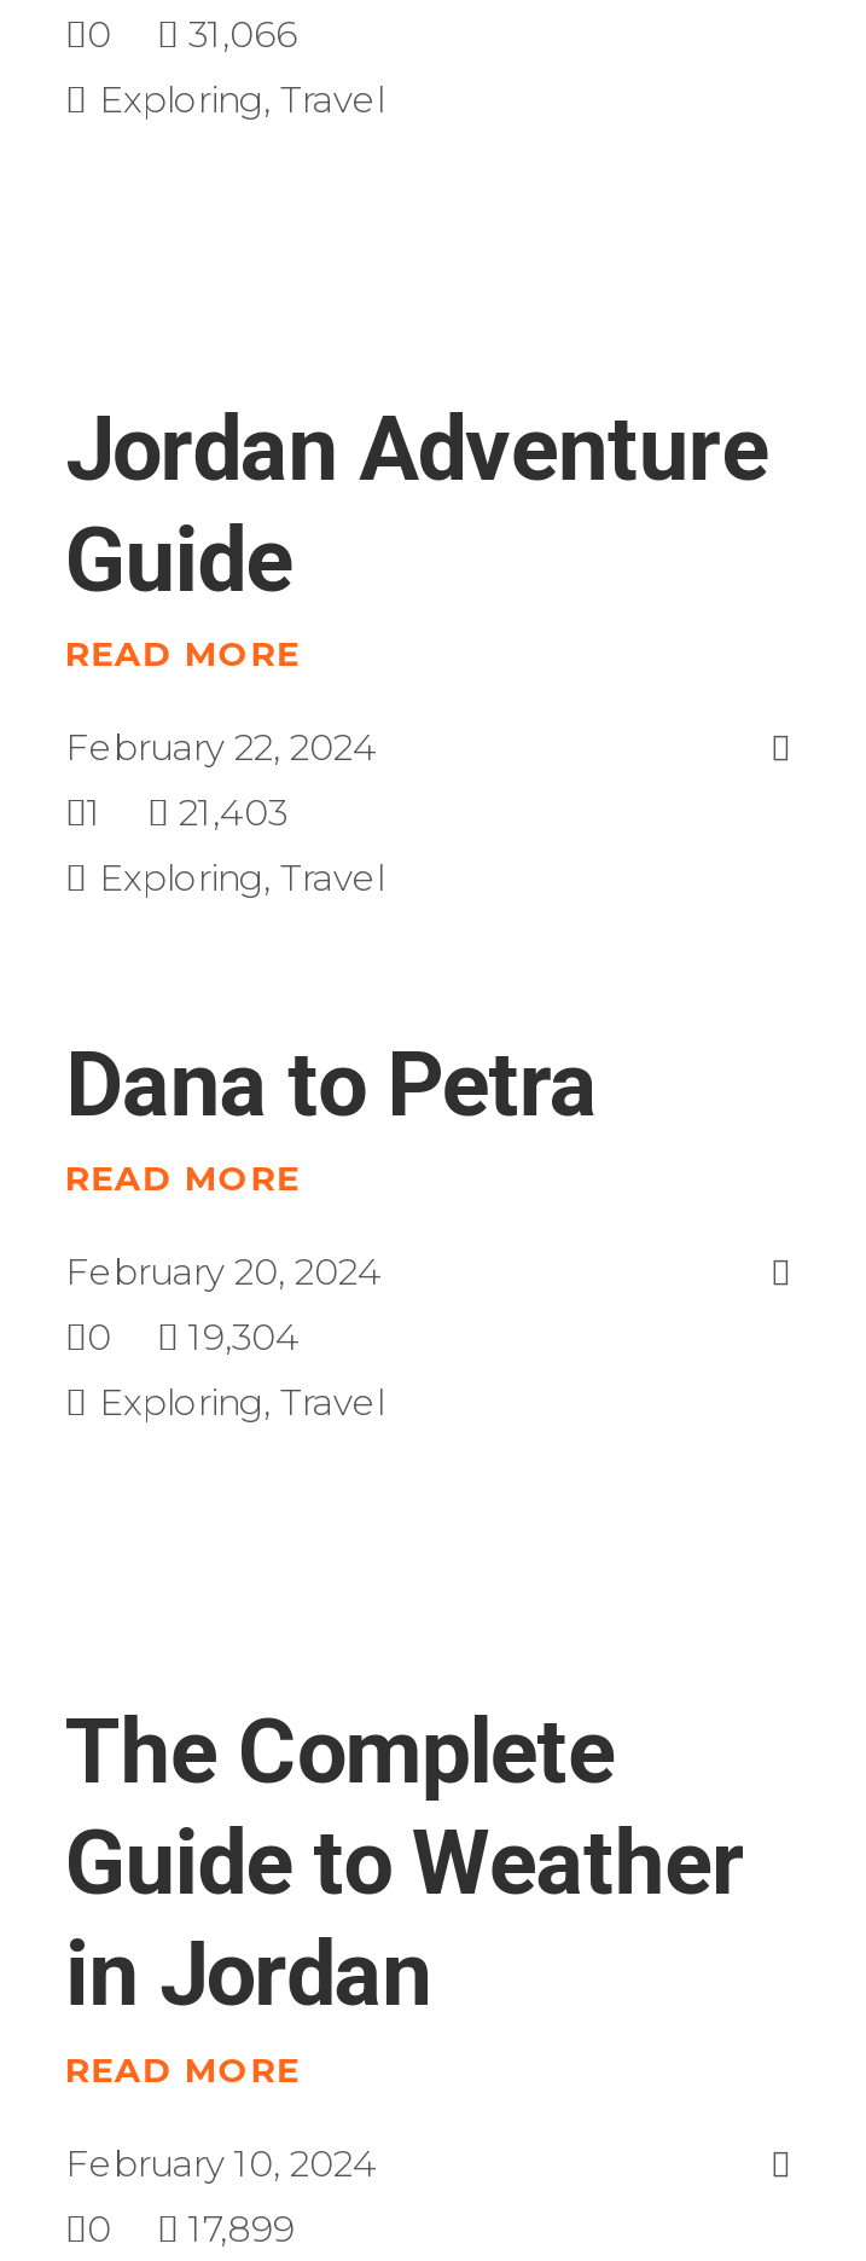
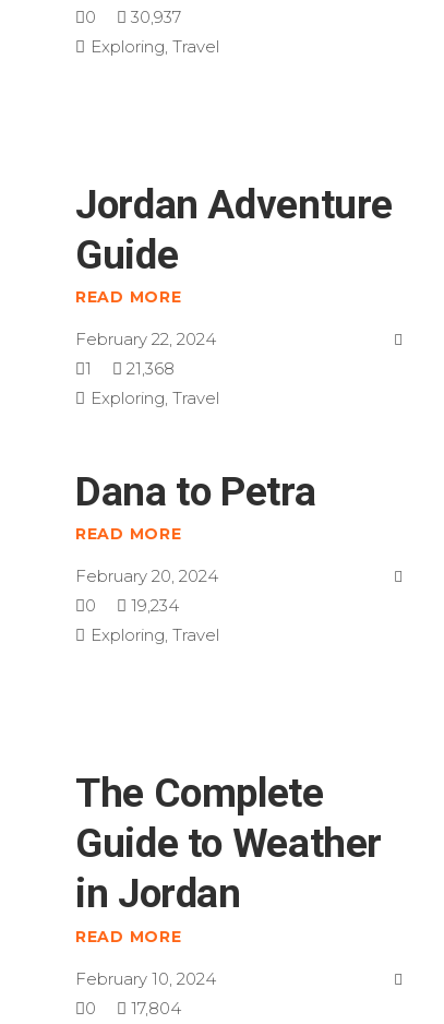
- 31,066
+ 30,937

- 21,403
+ 21,368

- 19,304
+ 19,234

- 17,899
+ 17,804
